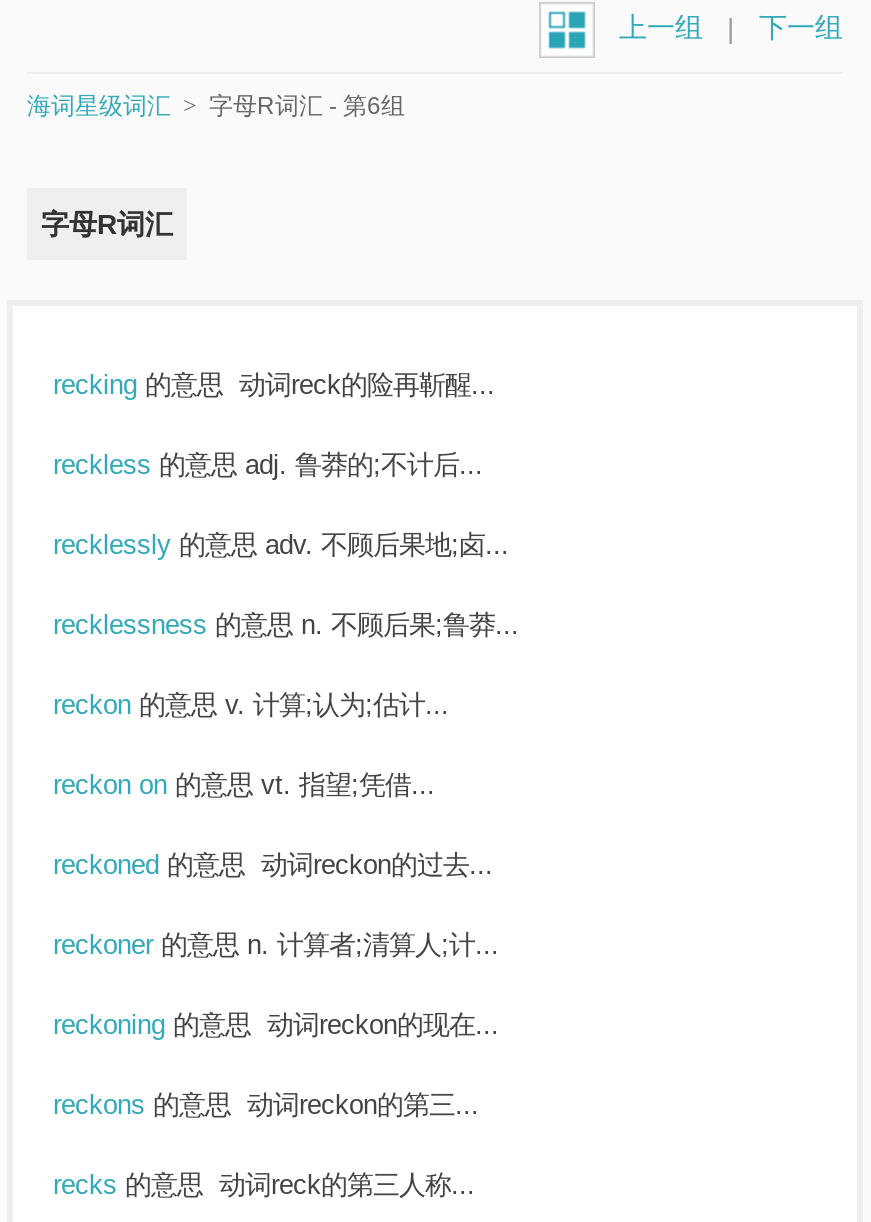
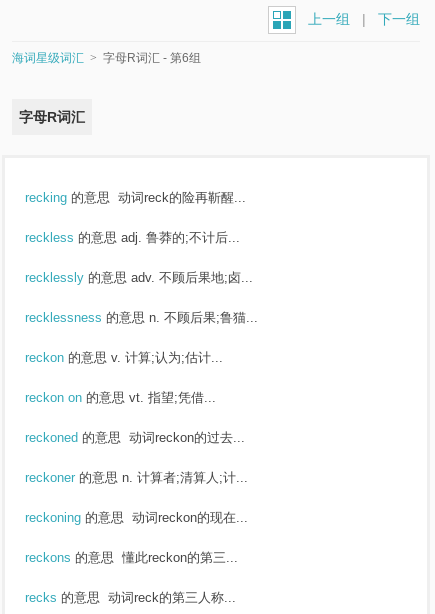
- recklessness的意思 n. 不顾后果;鲁莽...
+ recklessness的意思 n. 不顾后果;鲁猫...

- reckons的意思 动词reckon的第三...
+ reckons的意思 懂此reckon的第三...
